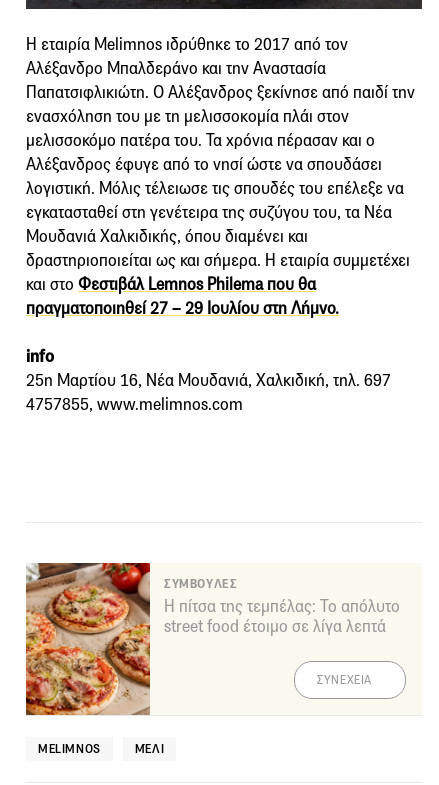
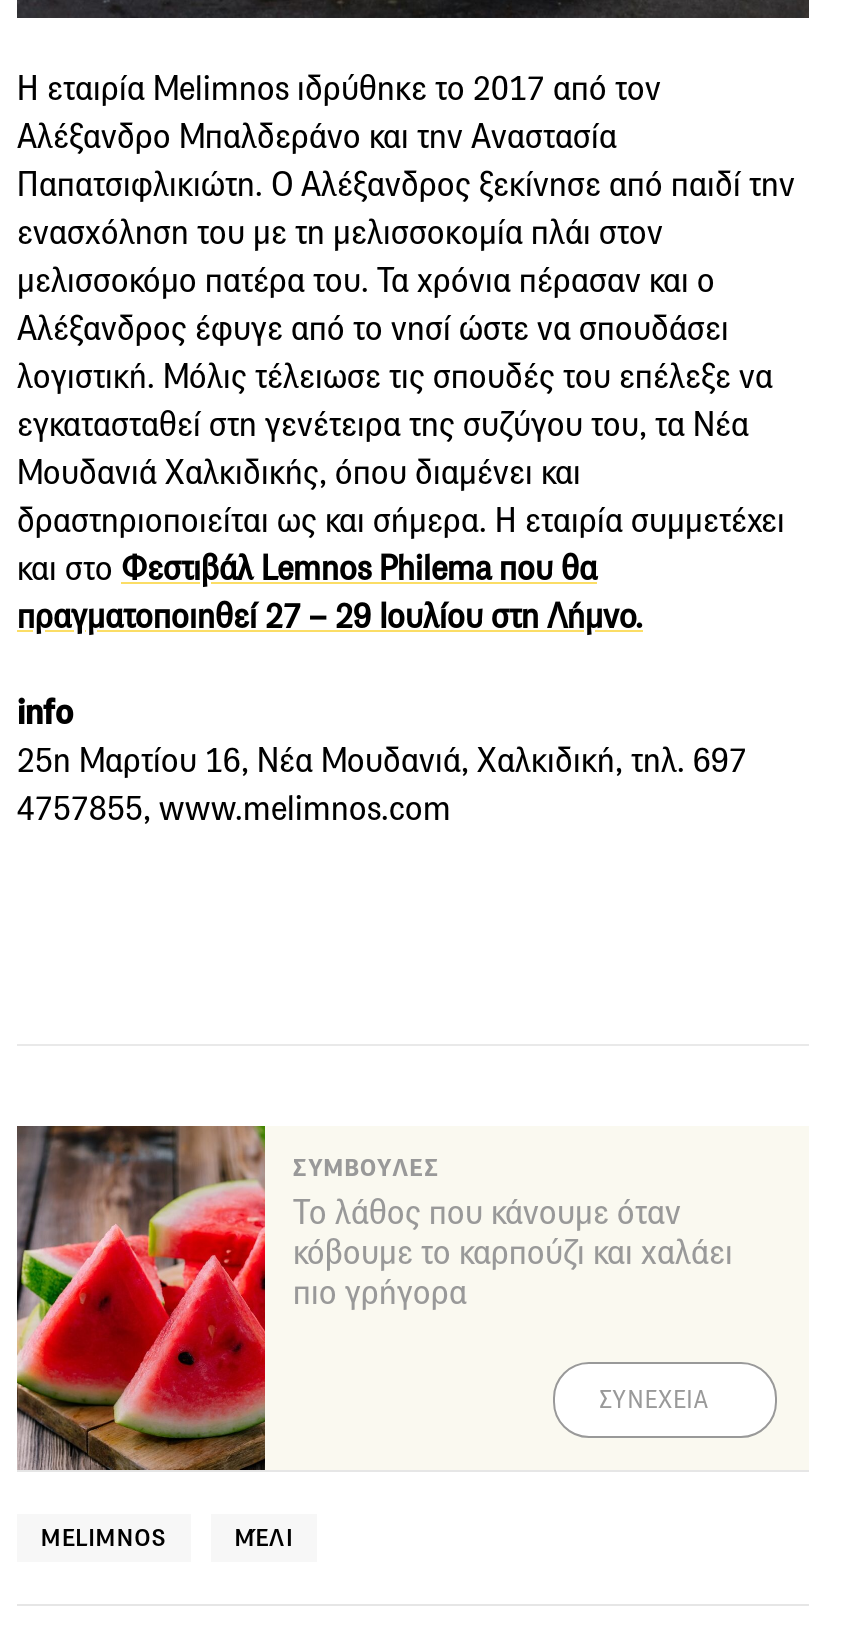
- [image]
- Η πίτσα της τεμπέλας: Το απόλυτο
- street food έτοιμο σε λίγα λεπτά
+ [image]
+ Το λάθος που κάνουμε όταν
+ κόβουμε το καρπούζι και χαλάει
+ πιο γρήγορα
